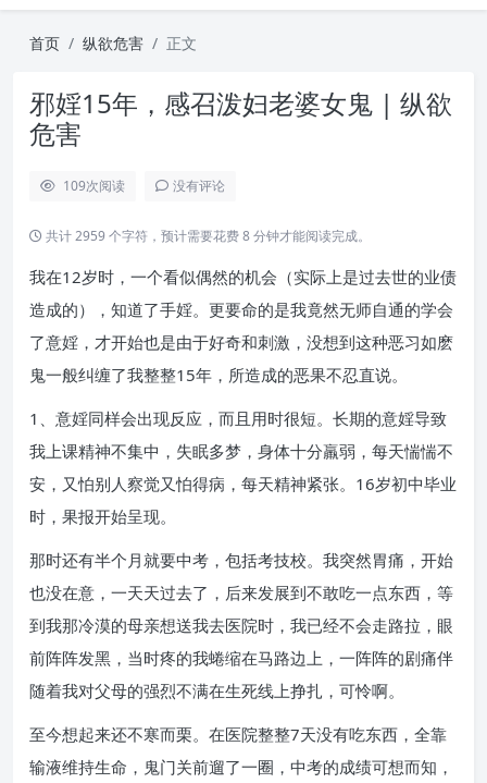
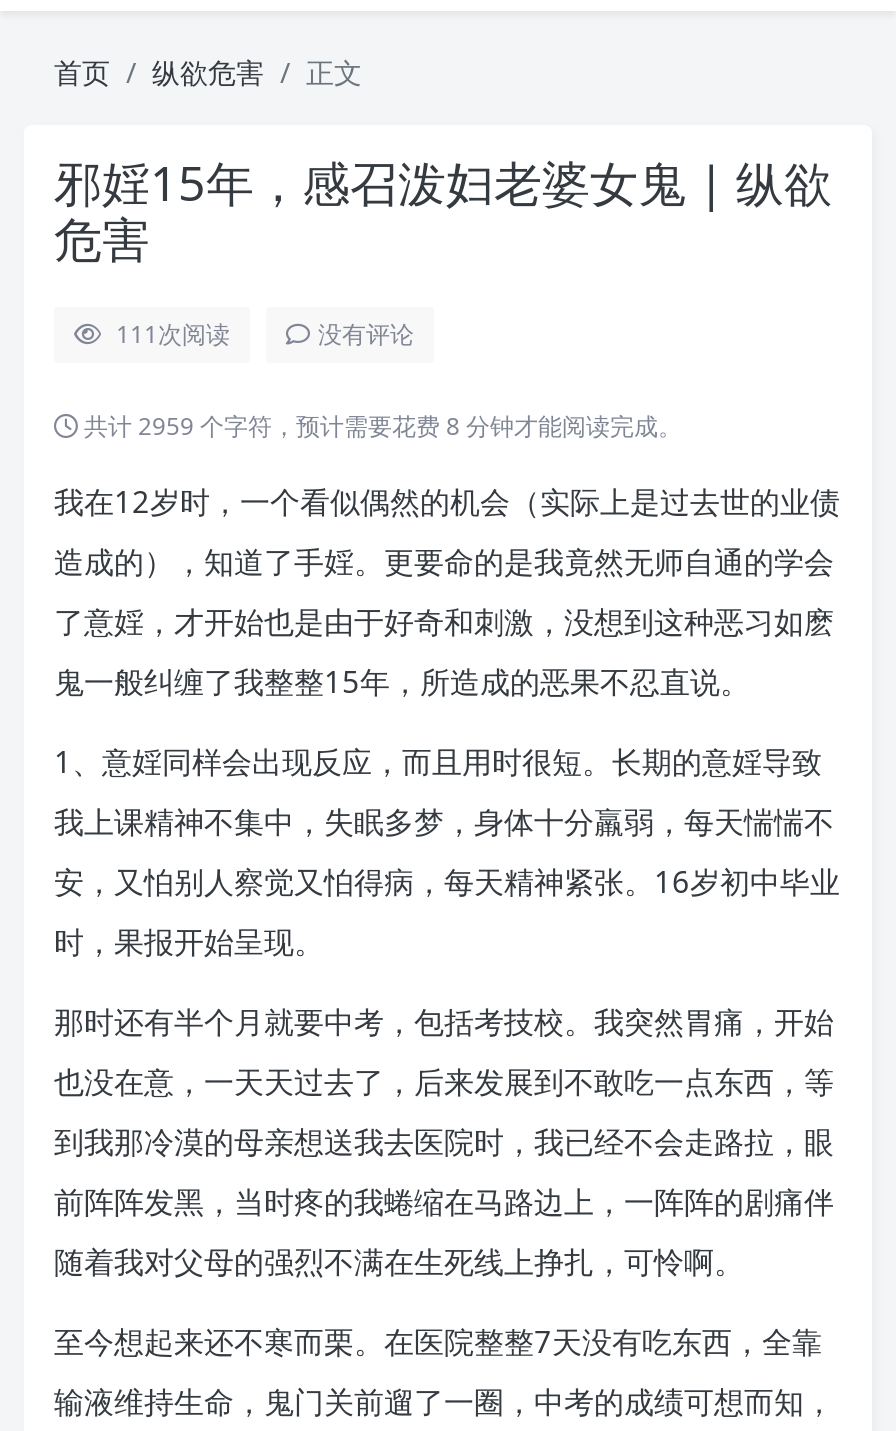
- 109次阅读
+ 111次阅读
